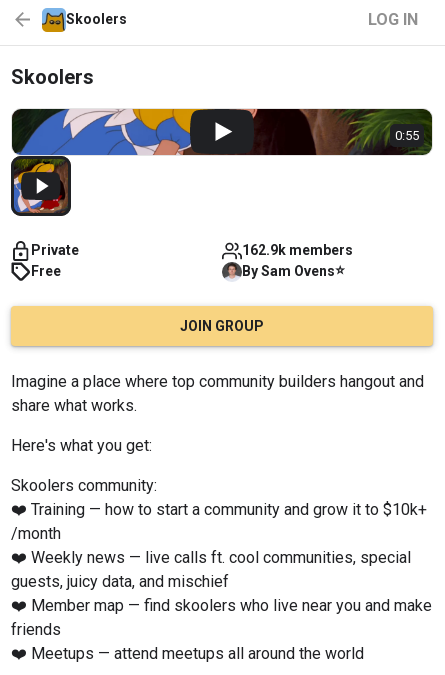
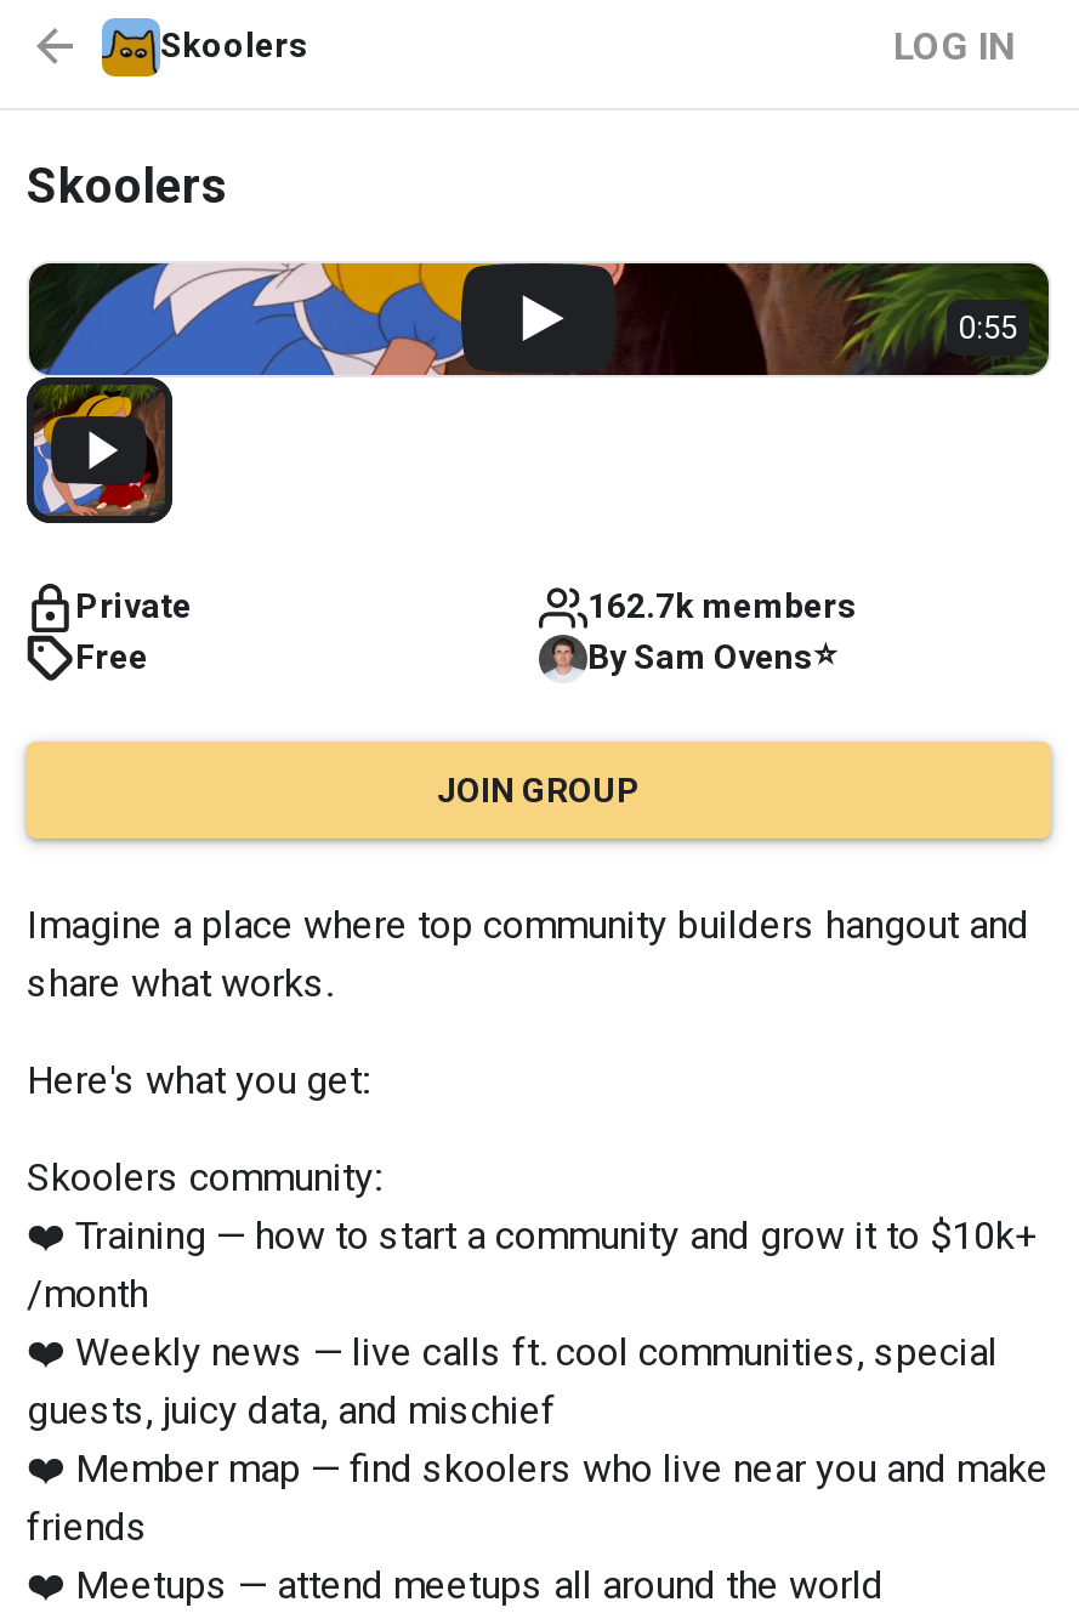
- 162.9k members
+ 162.7k members
